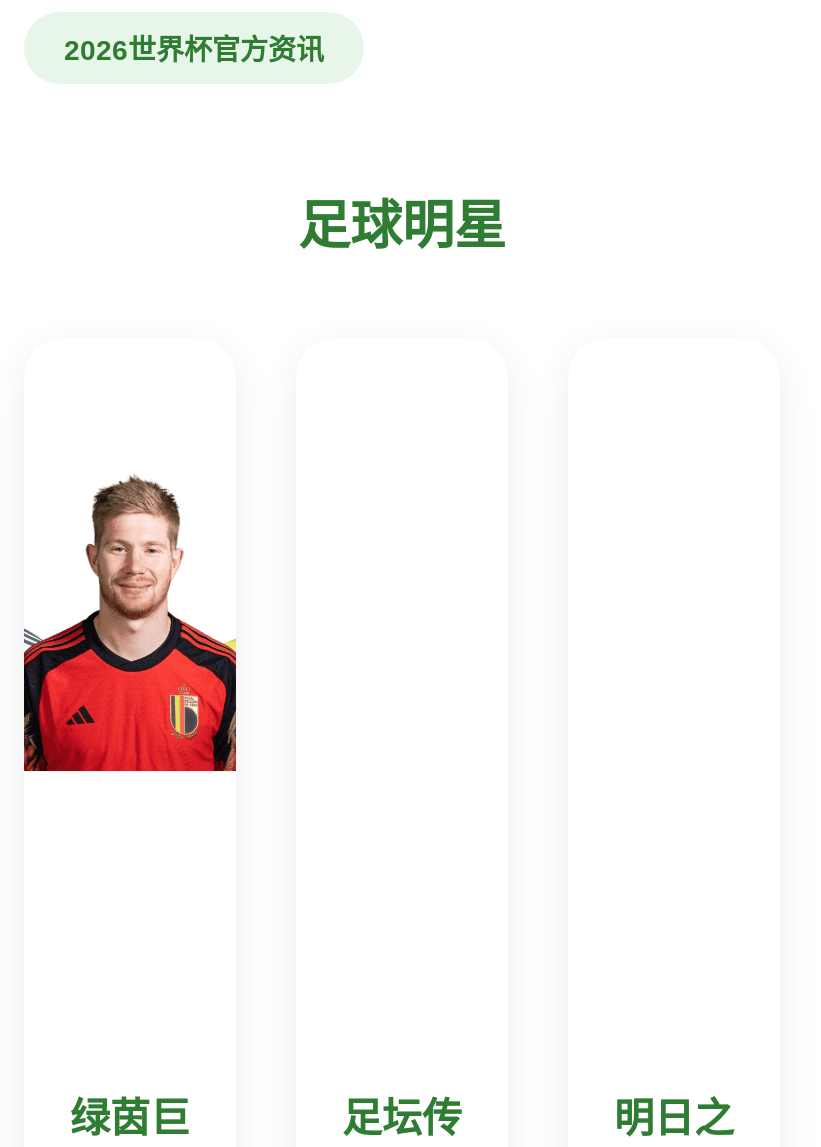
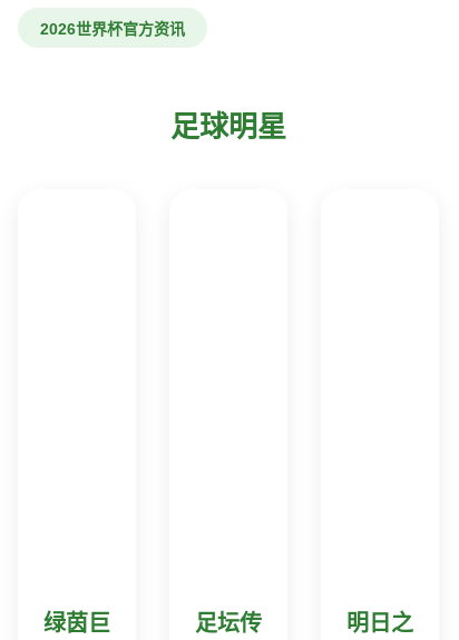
- [image]
